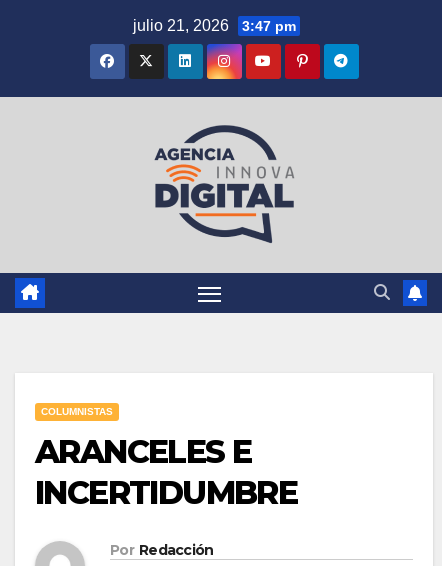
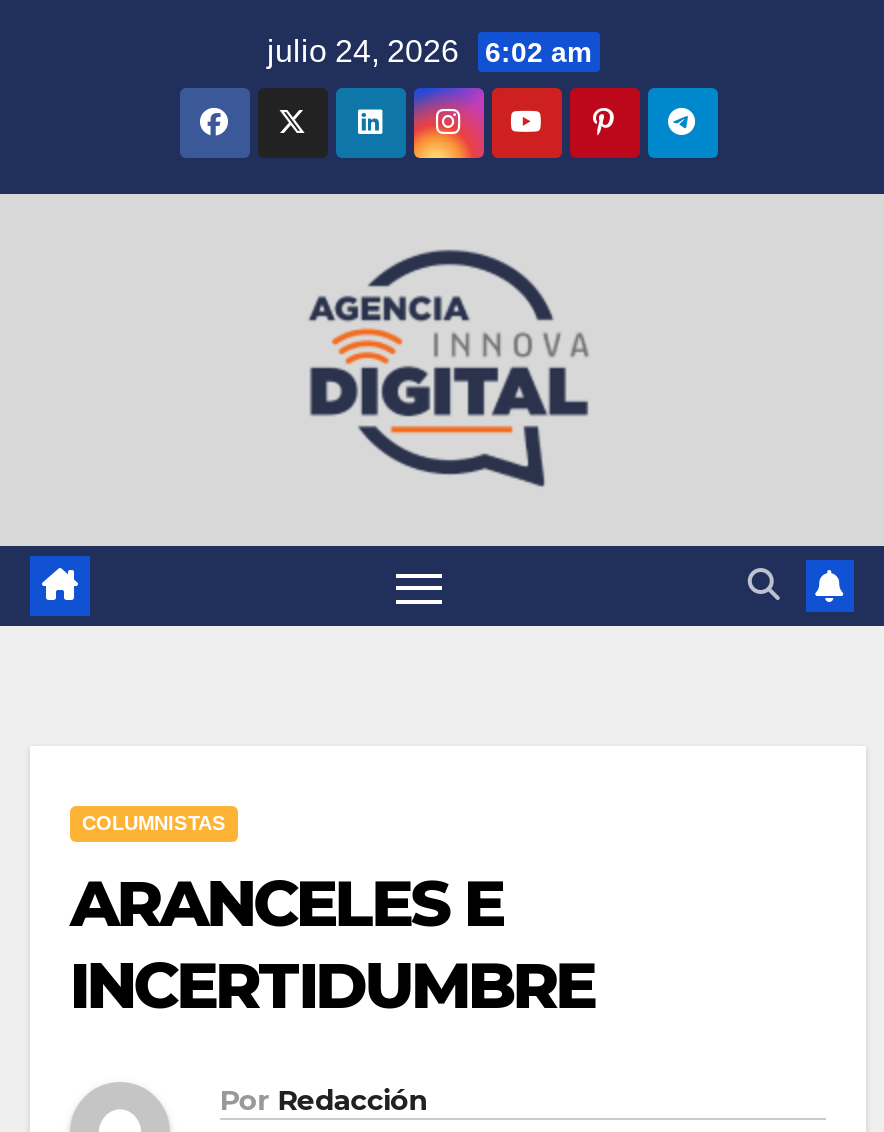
- julio 21, 2026 3:47 pm
+ julio 24, 2026 6:02 am
